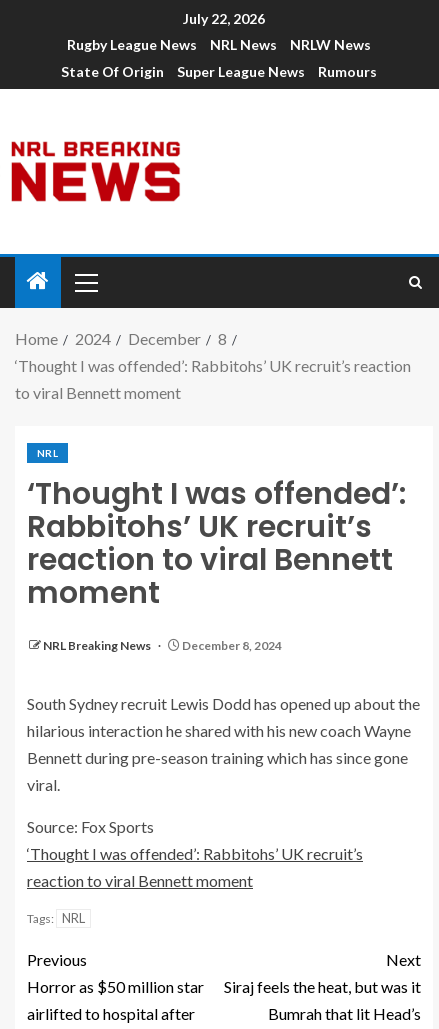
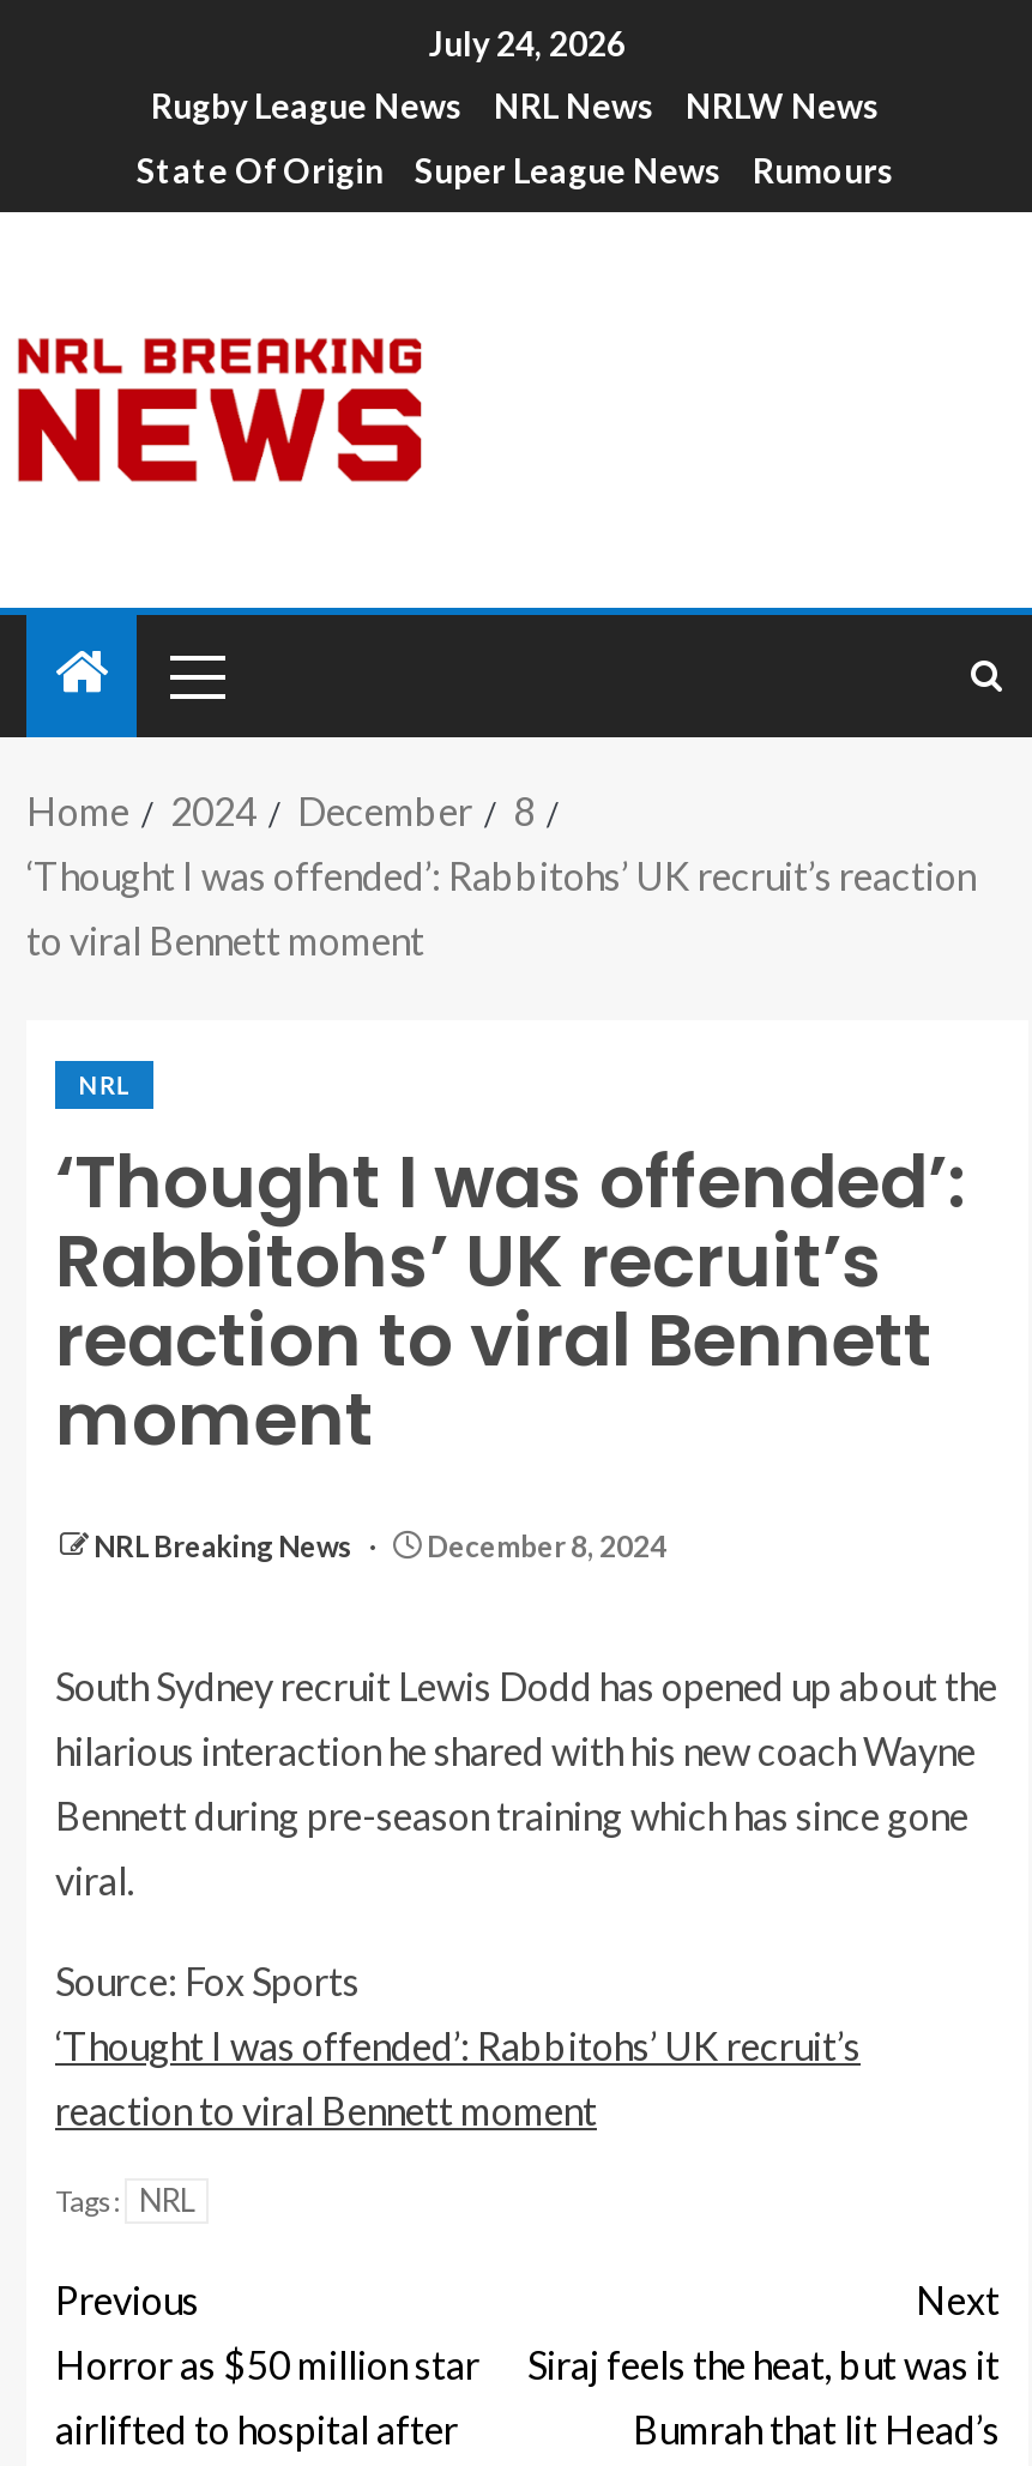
- July 22, 2026
+ July 24, 2026
